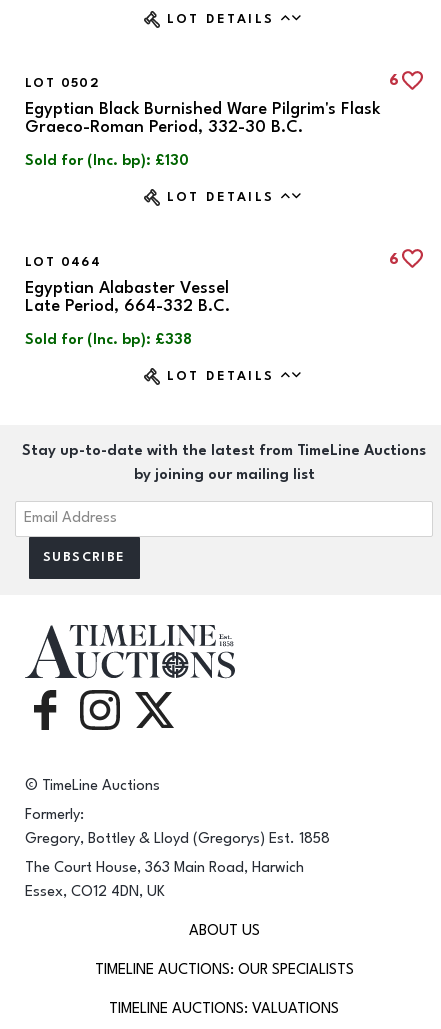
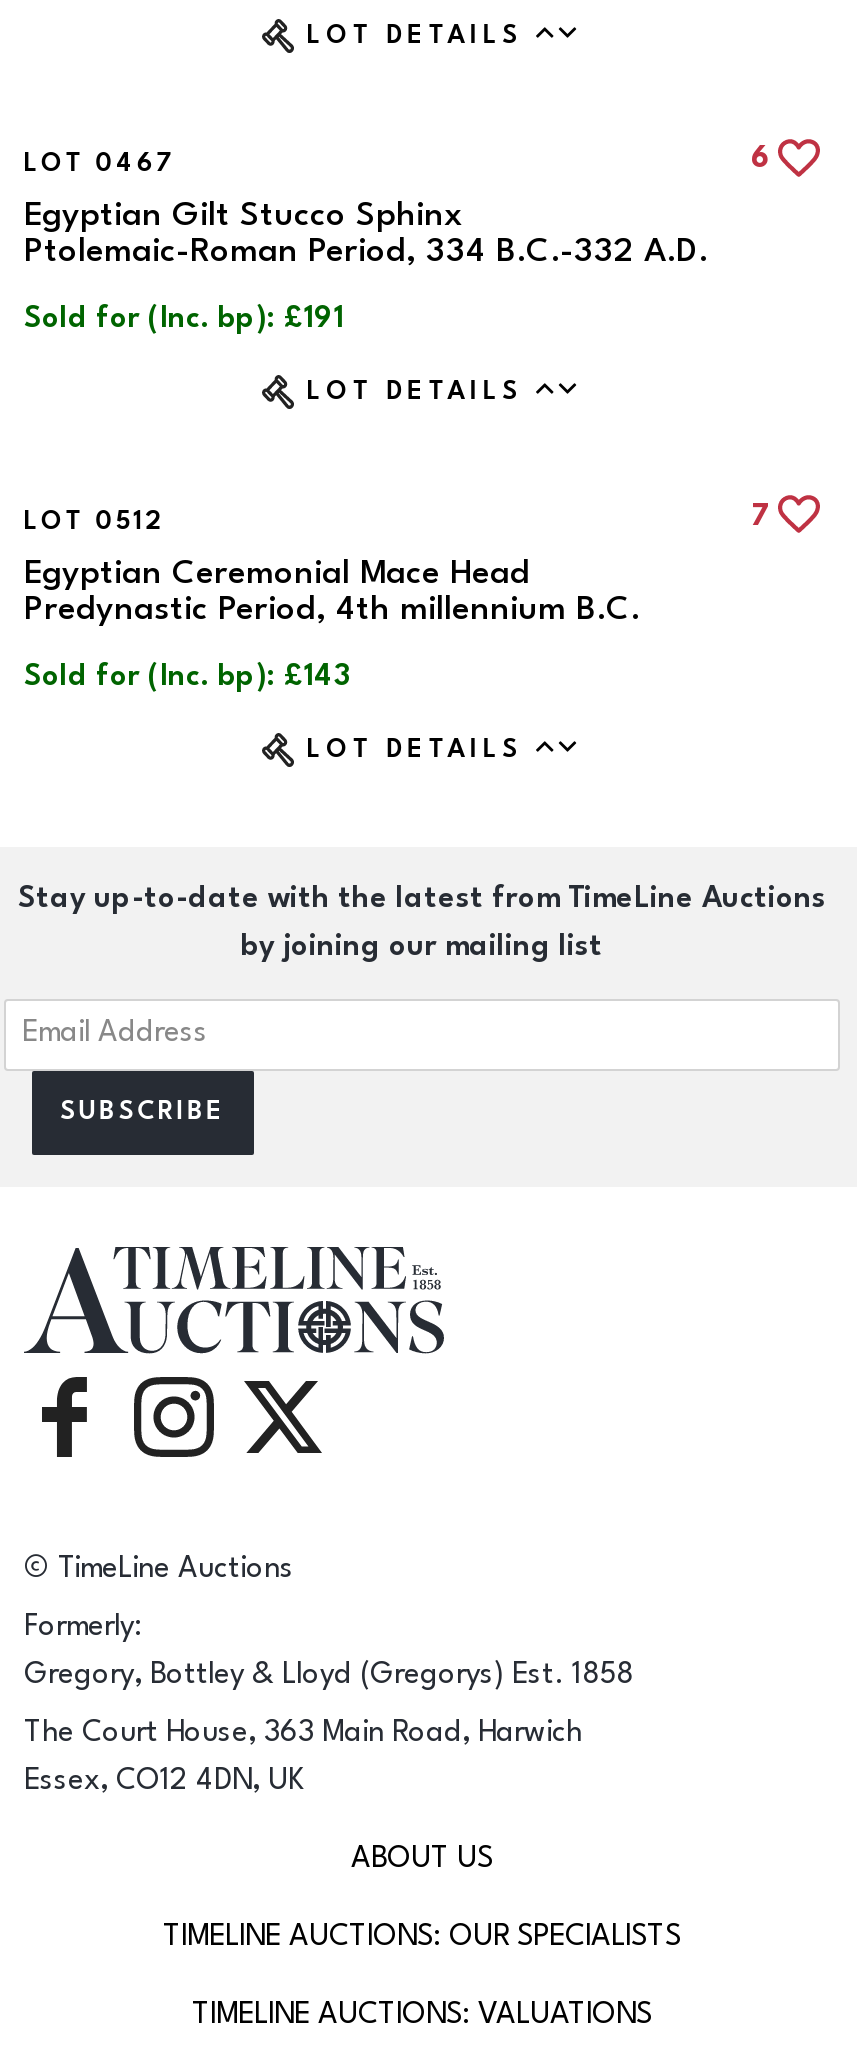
- LOT 0502
+ LOT 0467

- Egyptian Black Burnished Ware Pilgrim's Flask
- Graeco-Roman Period, 332-30 B.C.
+ Egyptian Gilt Stucco Sphinx
+ Ptolemaic-Roman Period, 334 B.C.-332 A.D.

- Sold for (Inc. bp): £130
+ Sold for (Inc. bp): £191

- LOT 0464
- 6
+ LOT 0512
+ 7

- Egyptian Alabaster Vessel
- Late Period, 664-332 B.C.
+ Egyptian Ceremonial Mace Head
+ Predynastic Period, 4th millennium B.C.

- Sold for (Inc. bp): £338
+ Sold for (Inc. bp): £143
